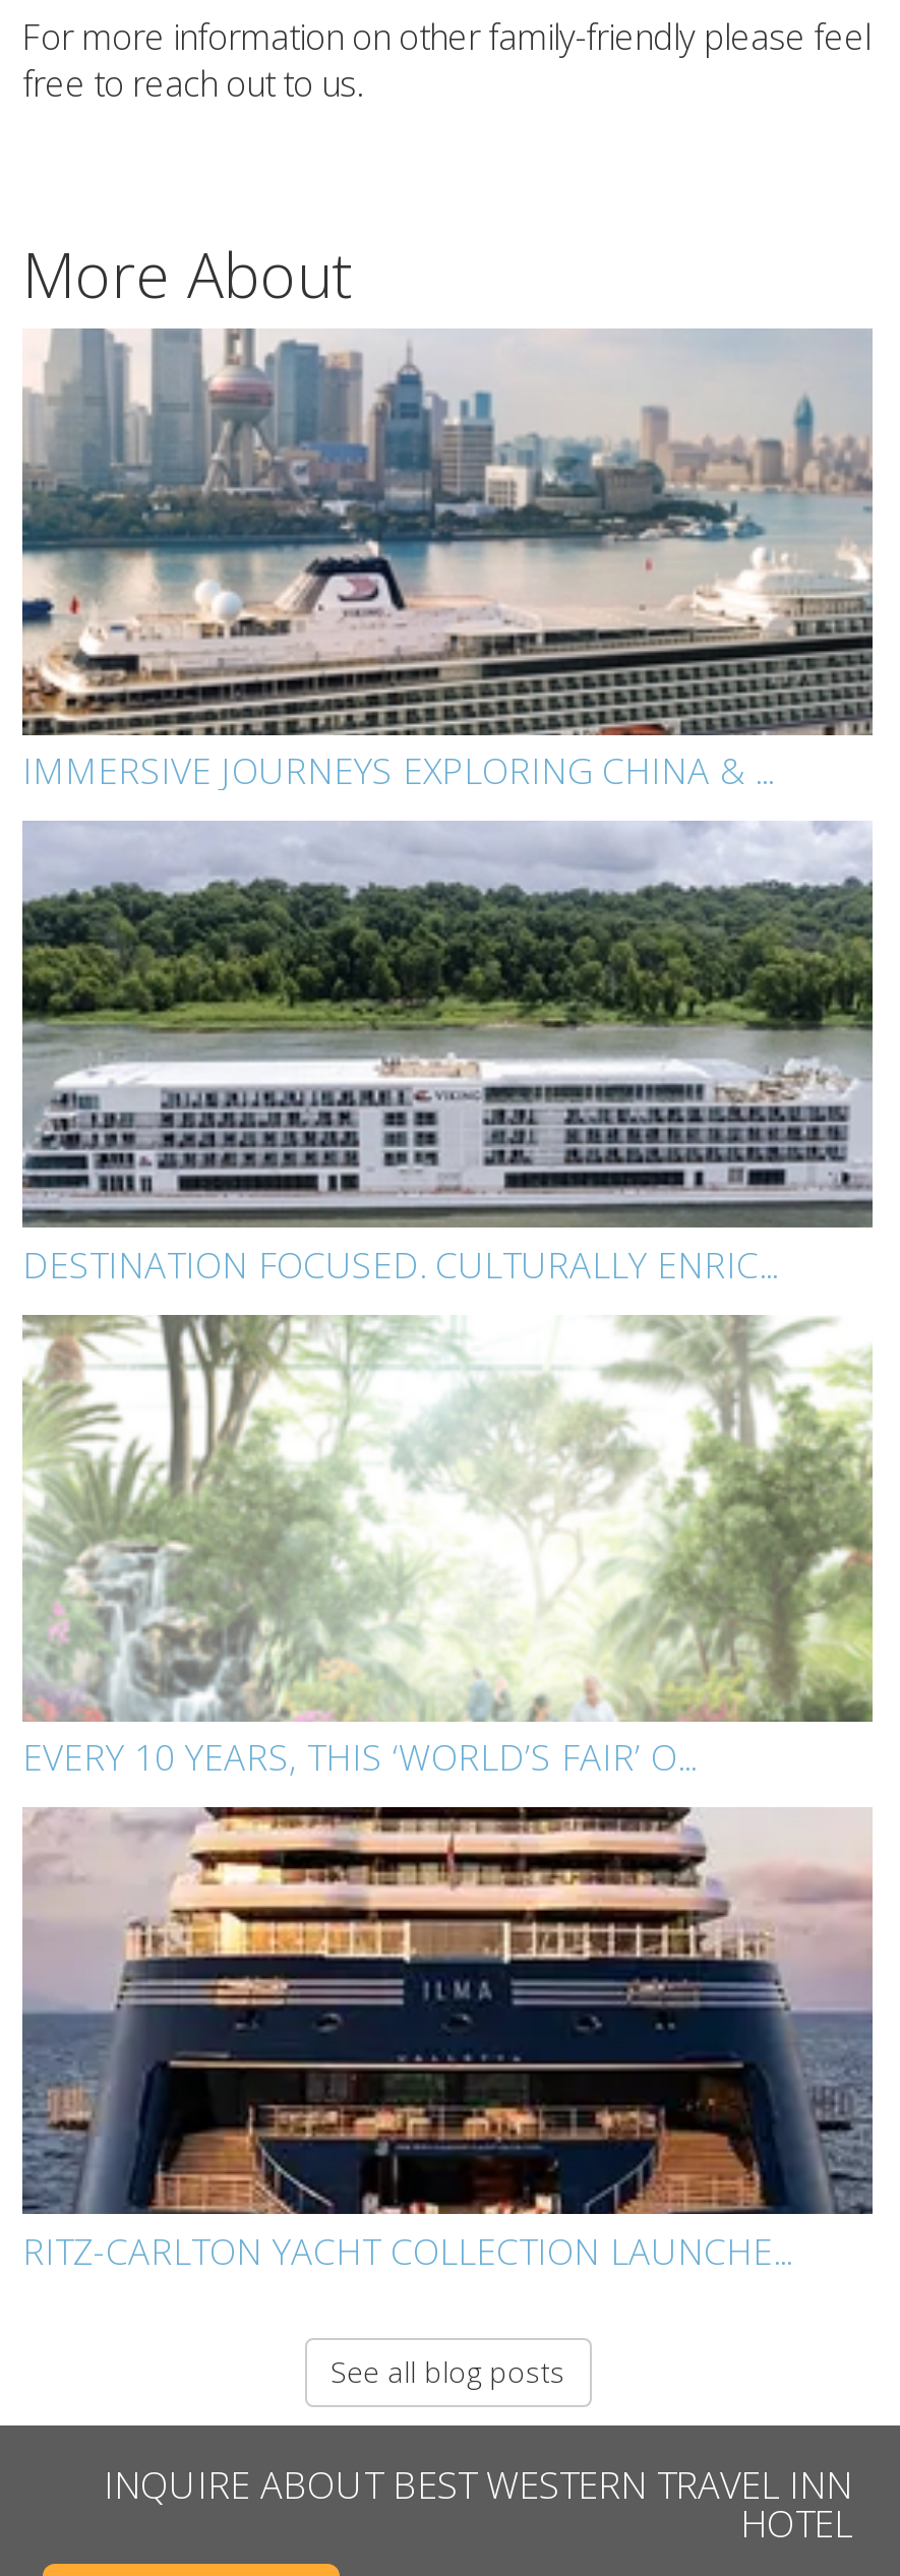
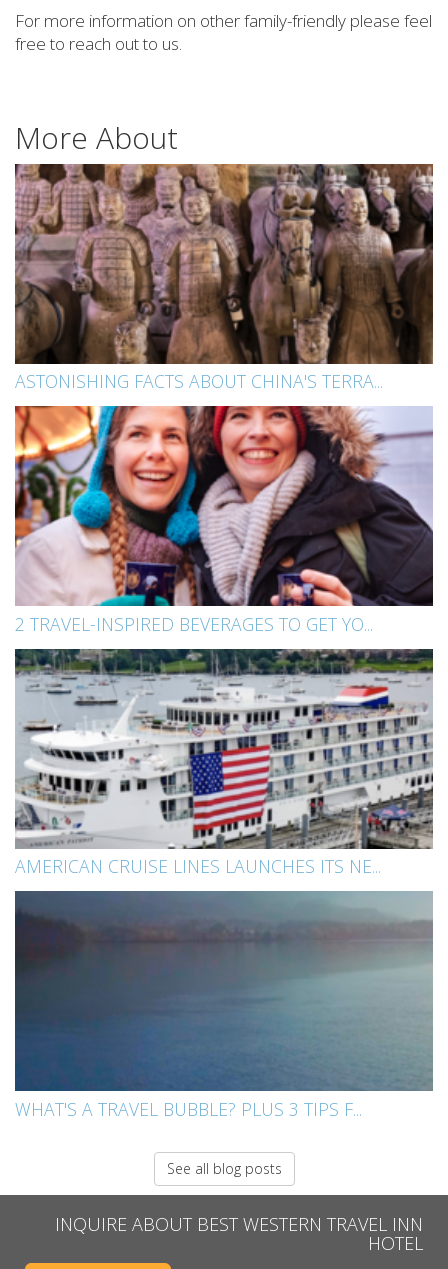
- [image]
- IMMERSIVE JOURNEYS EXPLORING CHINA & ...
+ [image]
+ ASTONISHING FACTS ABOUT CHINA'S TERRA...

- [image]
- DESTINATION FOCUSED. CULTURALLY ENRIC...
+ [image]
+ 2 TRAVEL-INSPIRED BEVERAGES TO GET YO...

- [image]
- EVERY 10 YEARS, THIS ‘WORLD’S FAIR’ O...
+ [image]
+ AMERICAN CRUISE LINES LAUNCHES ITS NE...

- [image]
- RITZ-CARLTON YACHT COLLECTION LAUNCHE...
+ [image]
+ WHAT'S A TRAVEL BUBBLE? PLUS 3 TIPS F...
